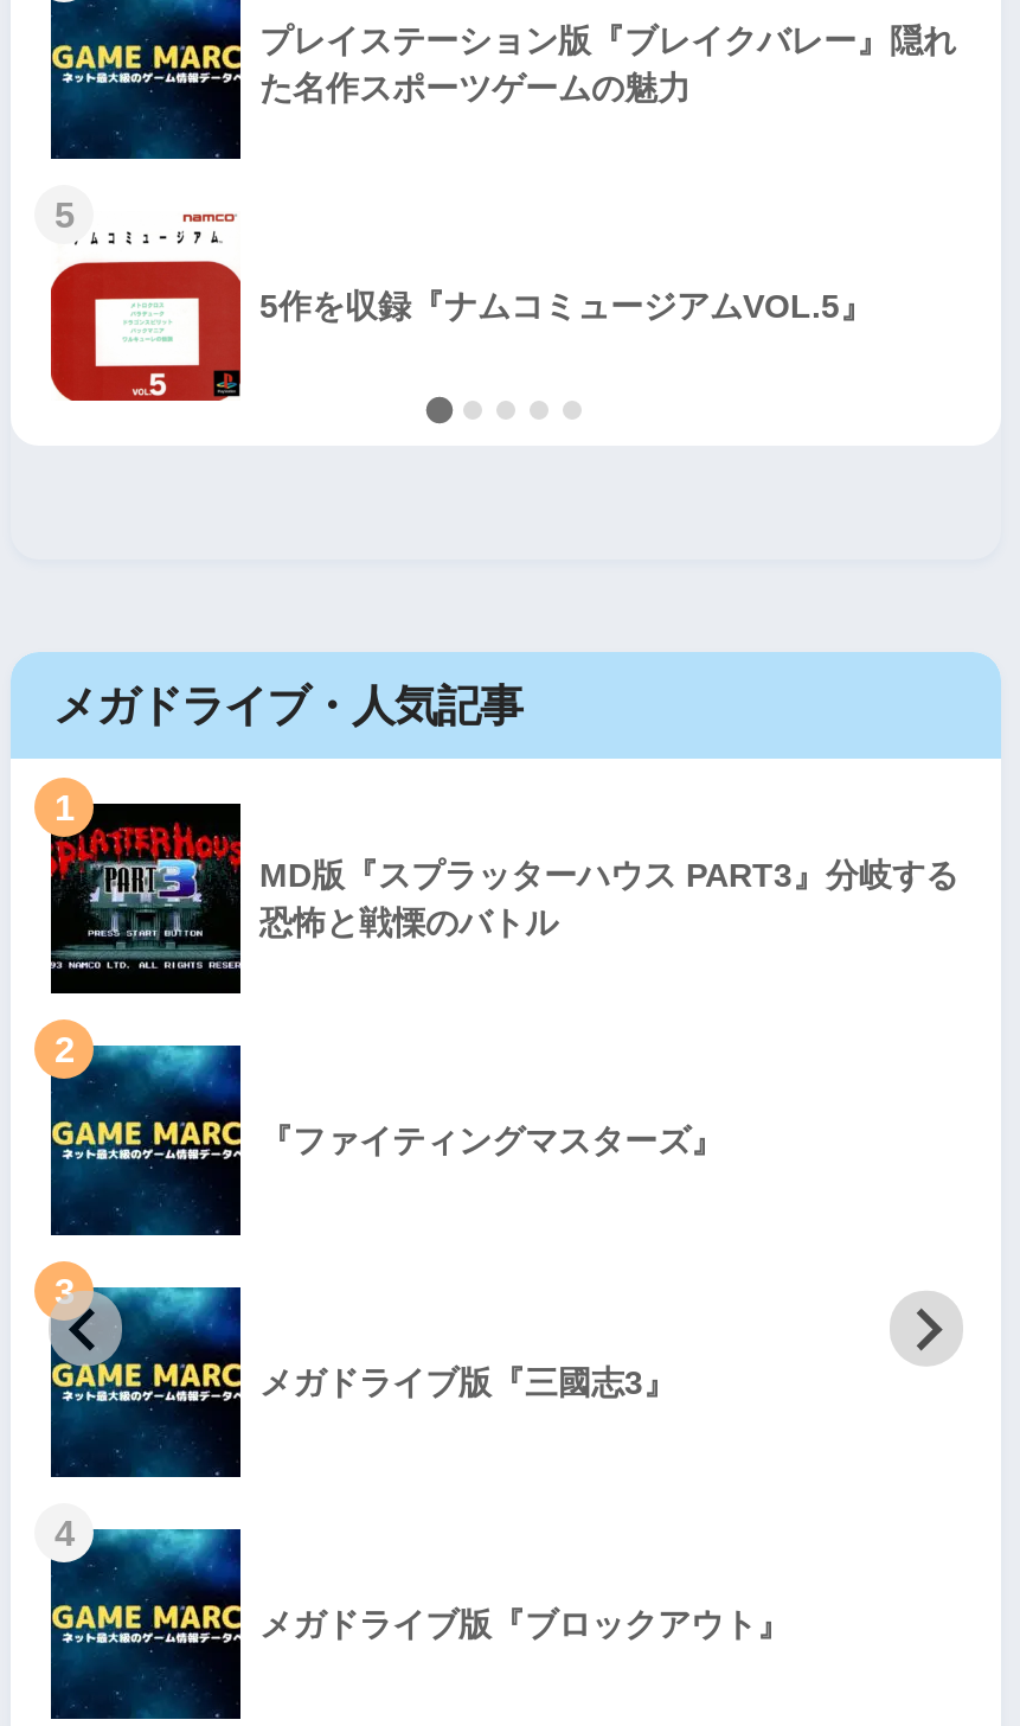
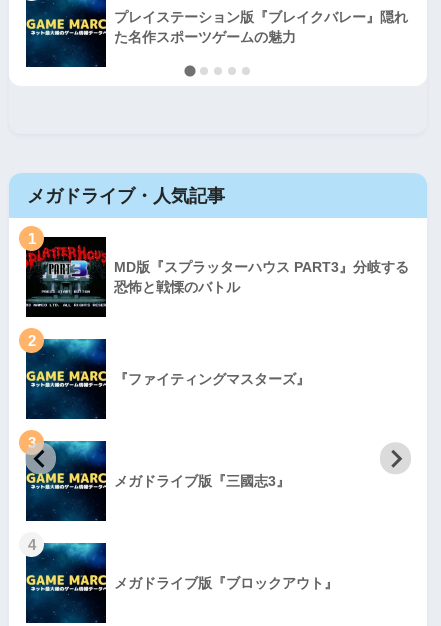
- [image]
- 5
- 5作を収録『ナムコミュージアムVOL.5』
